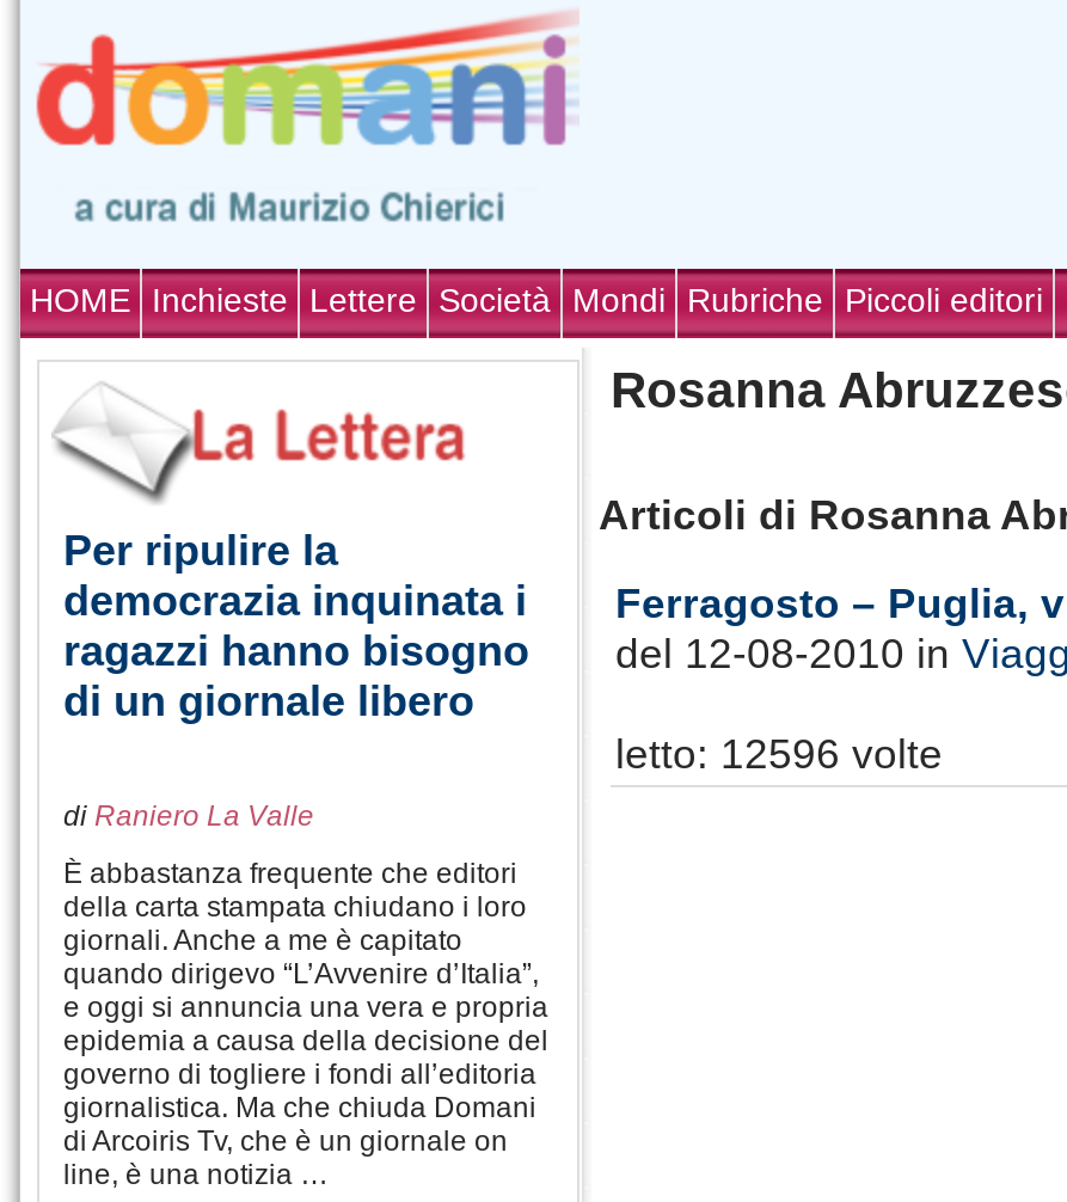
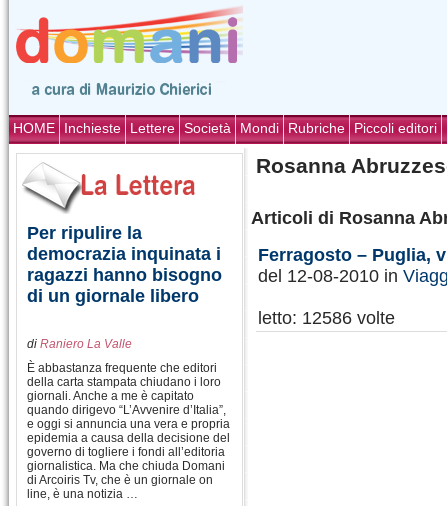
- letto: 12596 volte
+ letto: 12586 volte
